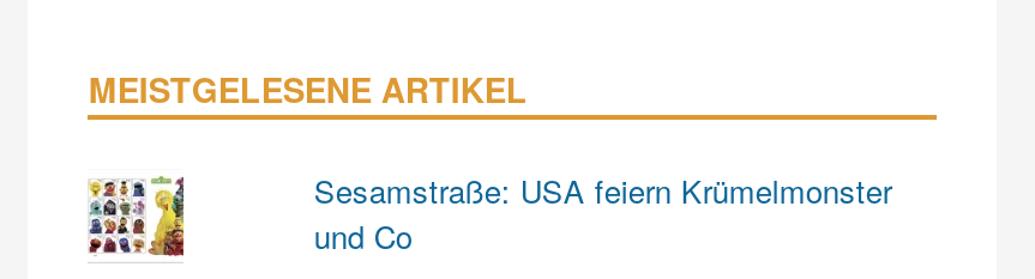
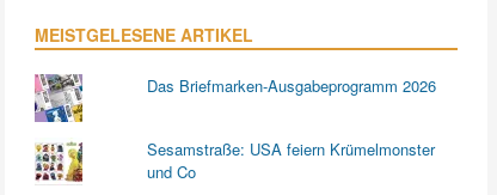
+ [image]

+ Das Briefmarken-Ausgabeprogramm 2026
